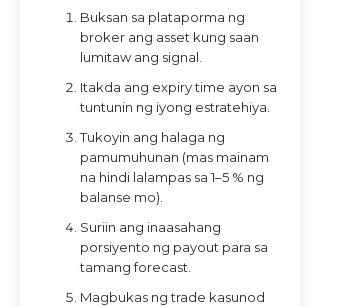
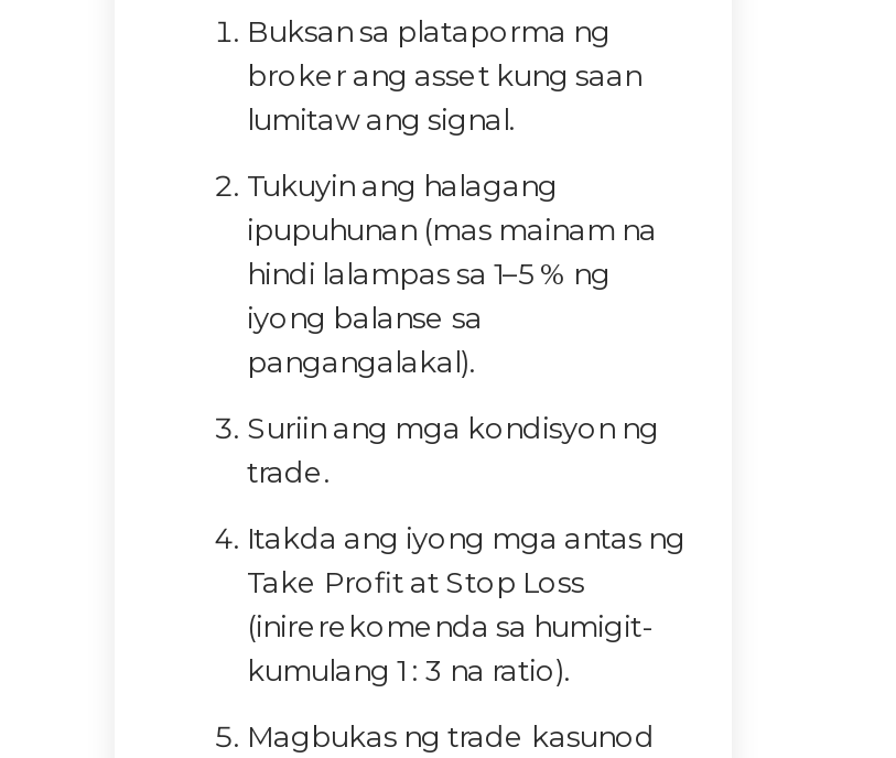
- Itakda ang expiry time ayon sa
- tuntunin ng iyong estratehiya.
+ Tukuyin ang halagang
+ ipupuhunan (mas mainam na
+ hindi lalampas sa 1–5 % ng
+ iyong balanse sa
+ pangangalakal).

- Tukoyin ang halaga ng
- pamumuhunan (mas mainam
- na hindi lalampas sa 1–5 % ng
- balanse mo).
+ Suriin ang mga kondisyon ng
+ trade.

- Suriin ang inaasahang
- porsiyento ng payout para sa
- tamang forecast.
+ Itakda ang iyong mga antas ng
+ Take Profit at Stop Loss
+ (inirerekomenda sa humigit-
+ kumulang 1 : 3 na ratio).
